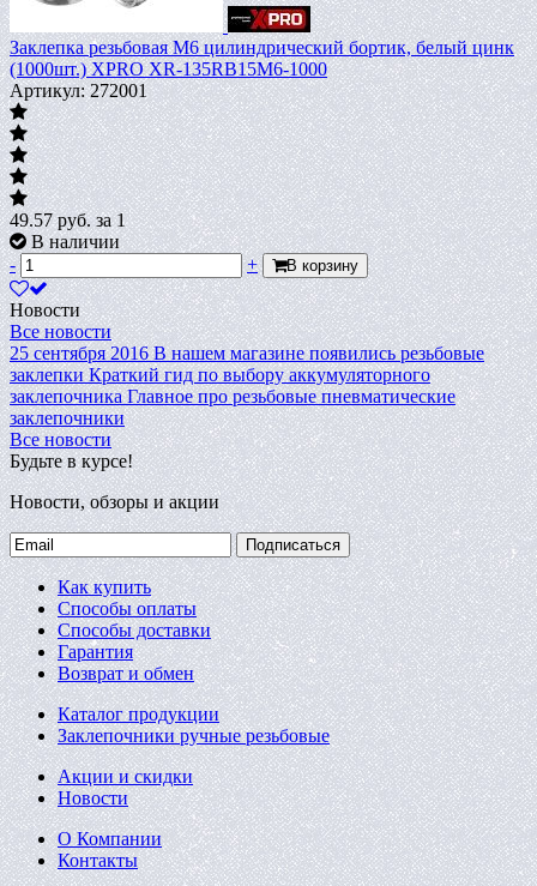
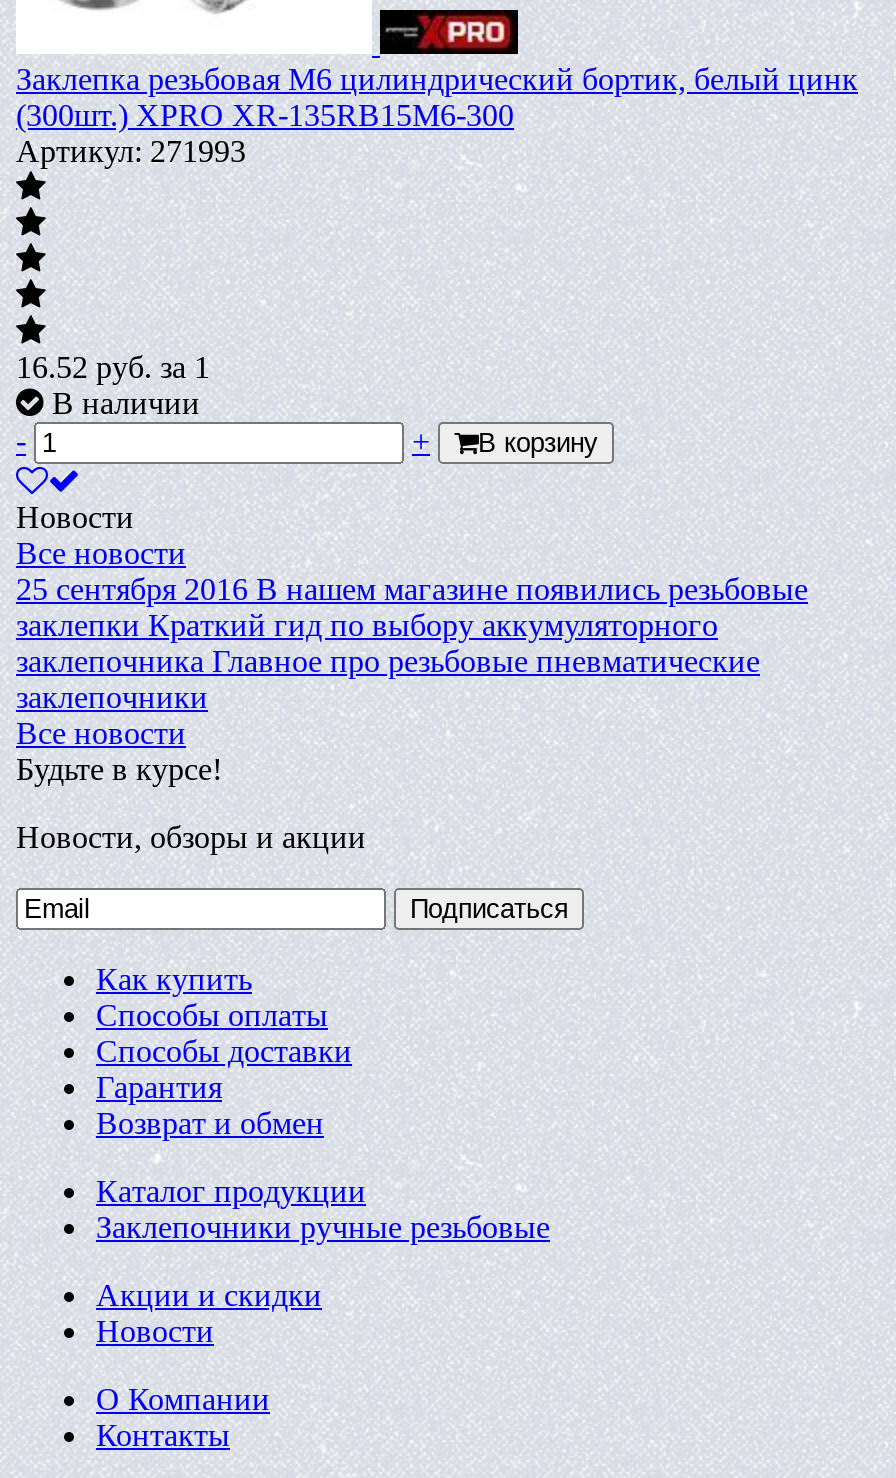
- (1000шт.) XPRO XR-135RB15M6-1000
+ (300шт.) XPRO XR-135RB15M6-300

- Артикул: 272001
+ Артикул: 271993

- 49.57 руб. за 1
+ 16.52 руб. за 1
